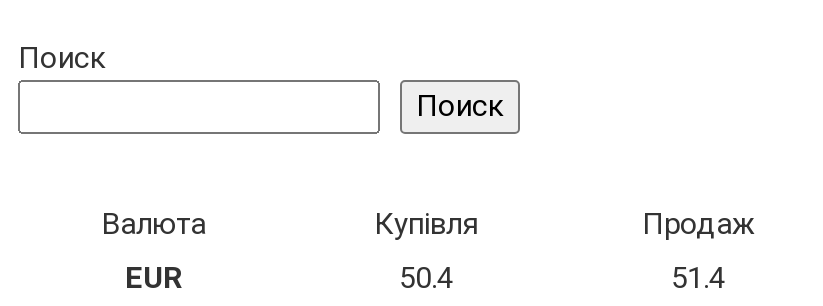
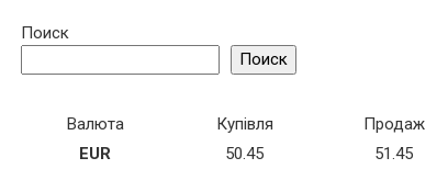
- 50.4
+ 50.45

- 51.4
+ 51.45
